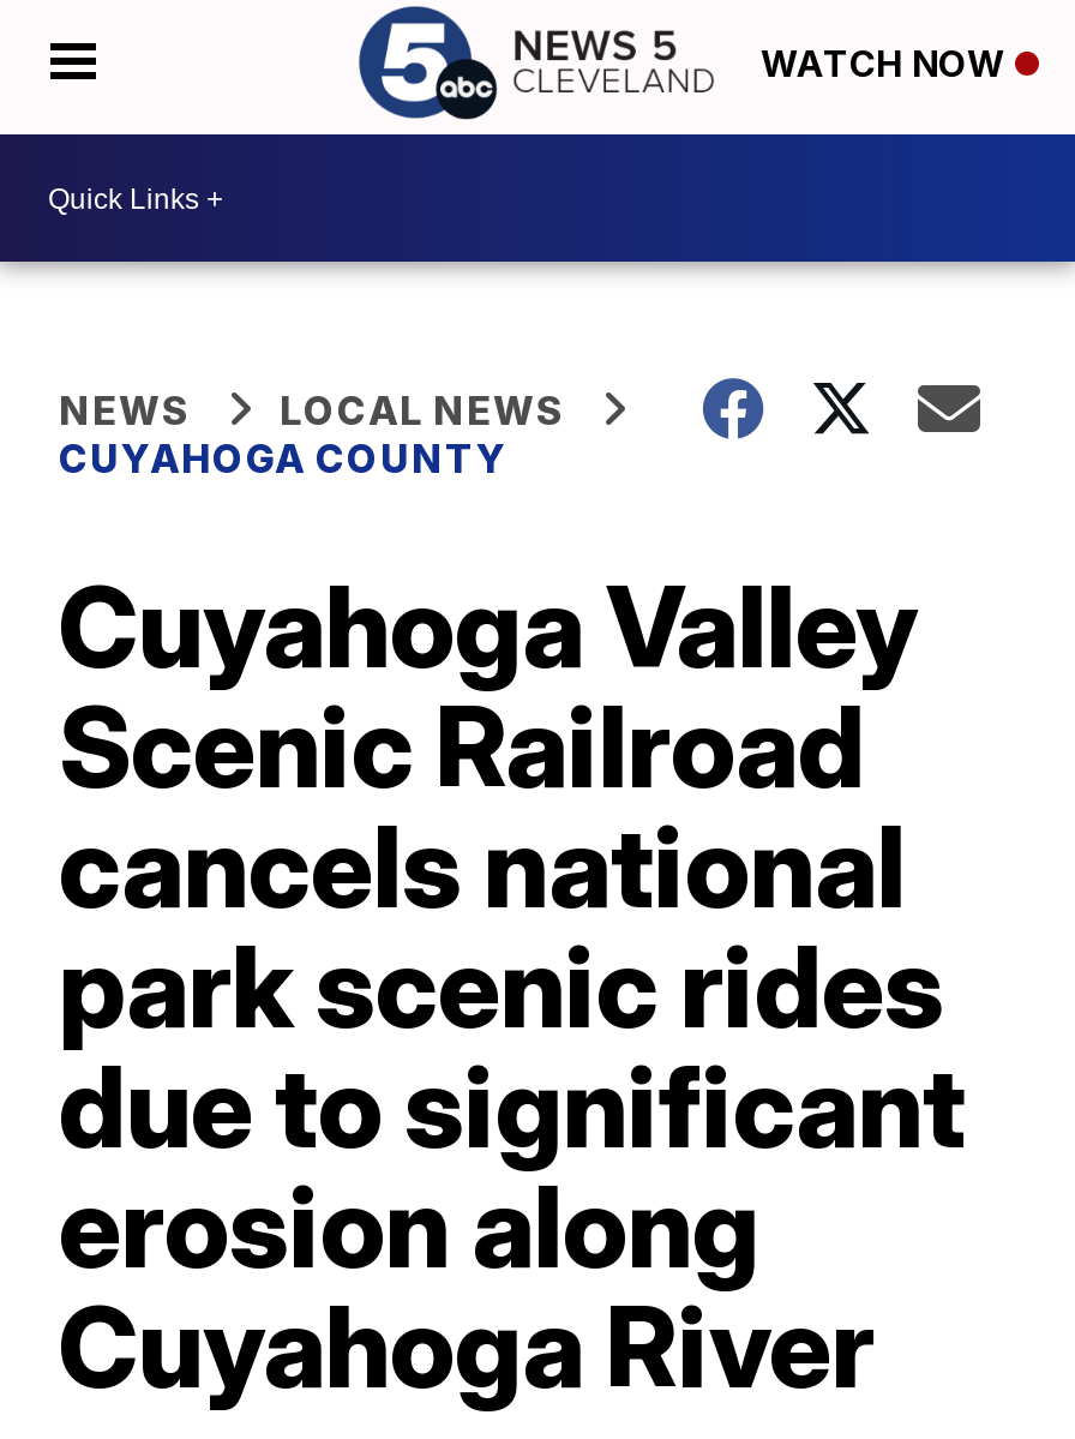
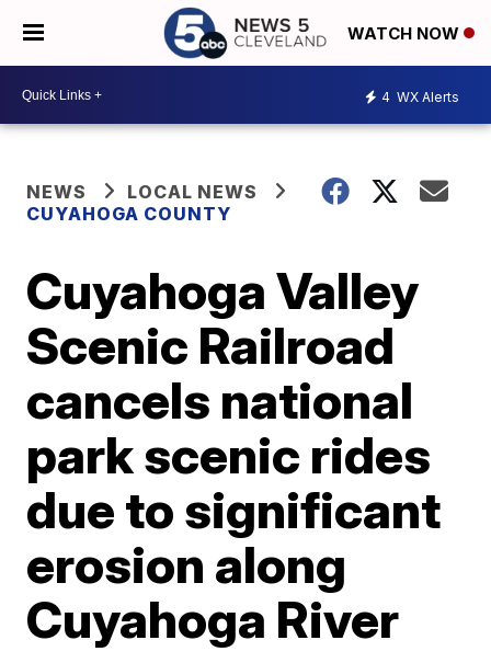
+ 4 WX Alerts
